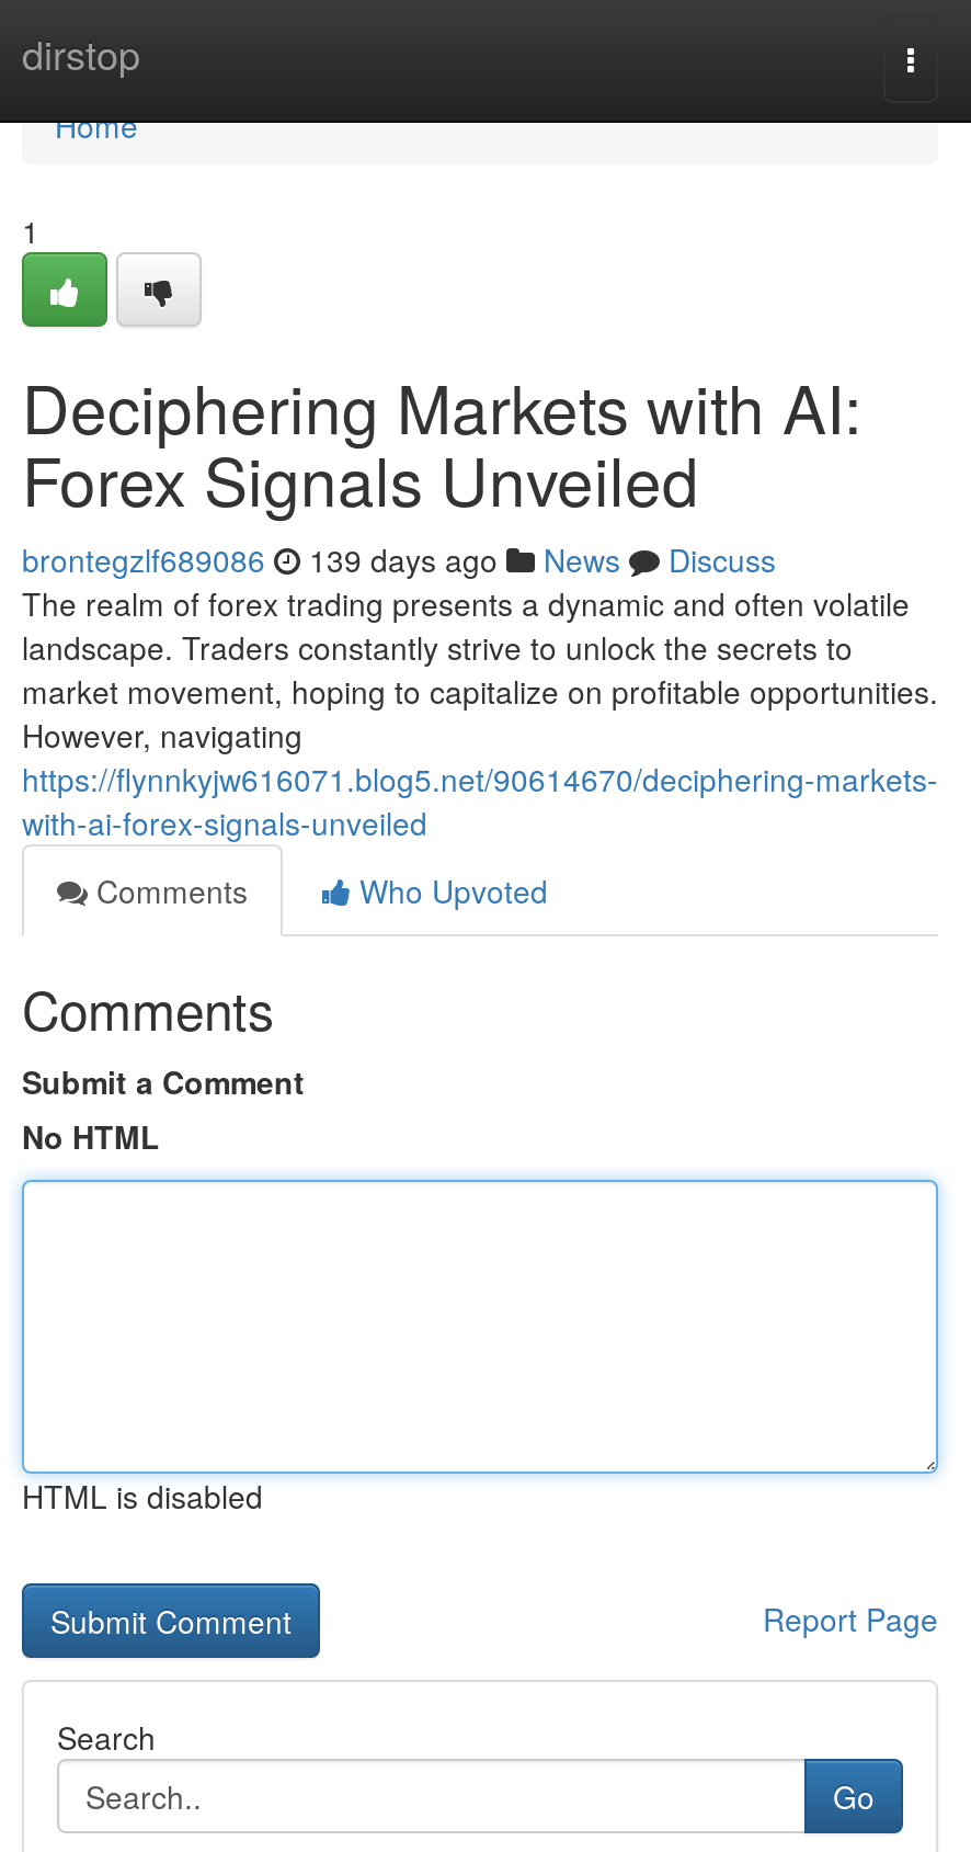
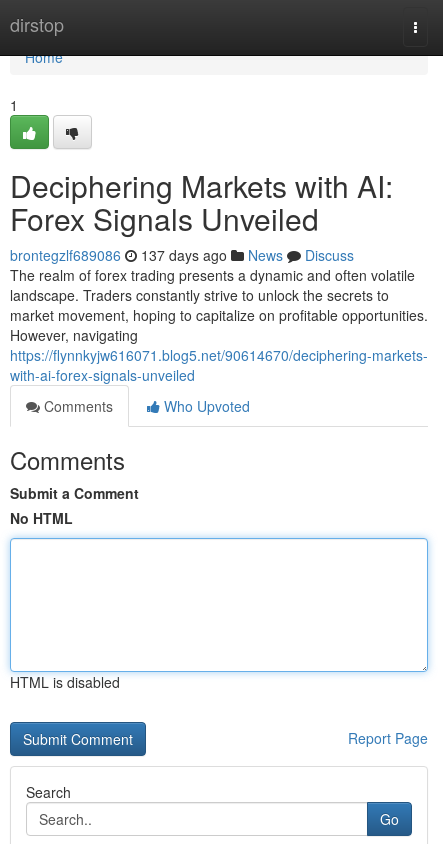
- brontegzlf689086 139 days ago News Discuss
+ brontegzlf689086 137 days ago News Discuss
